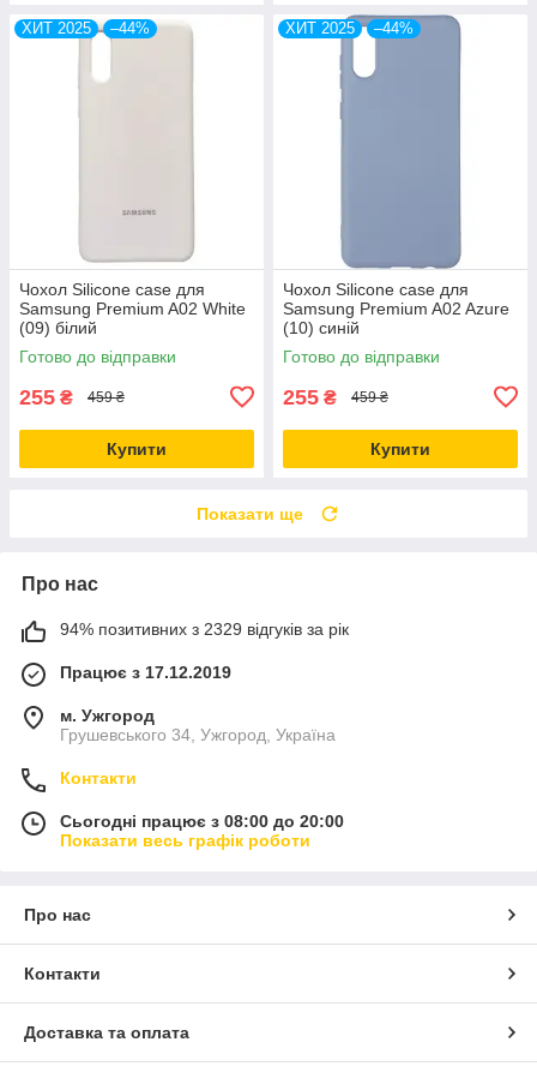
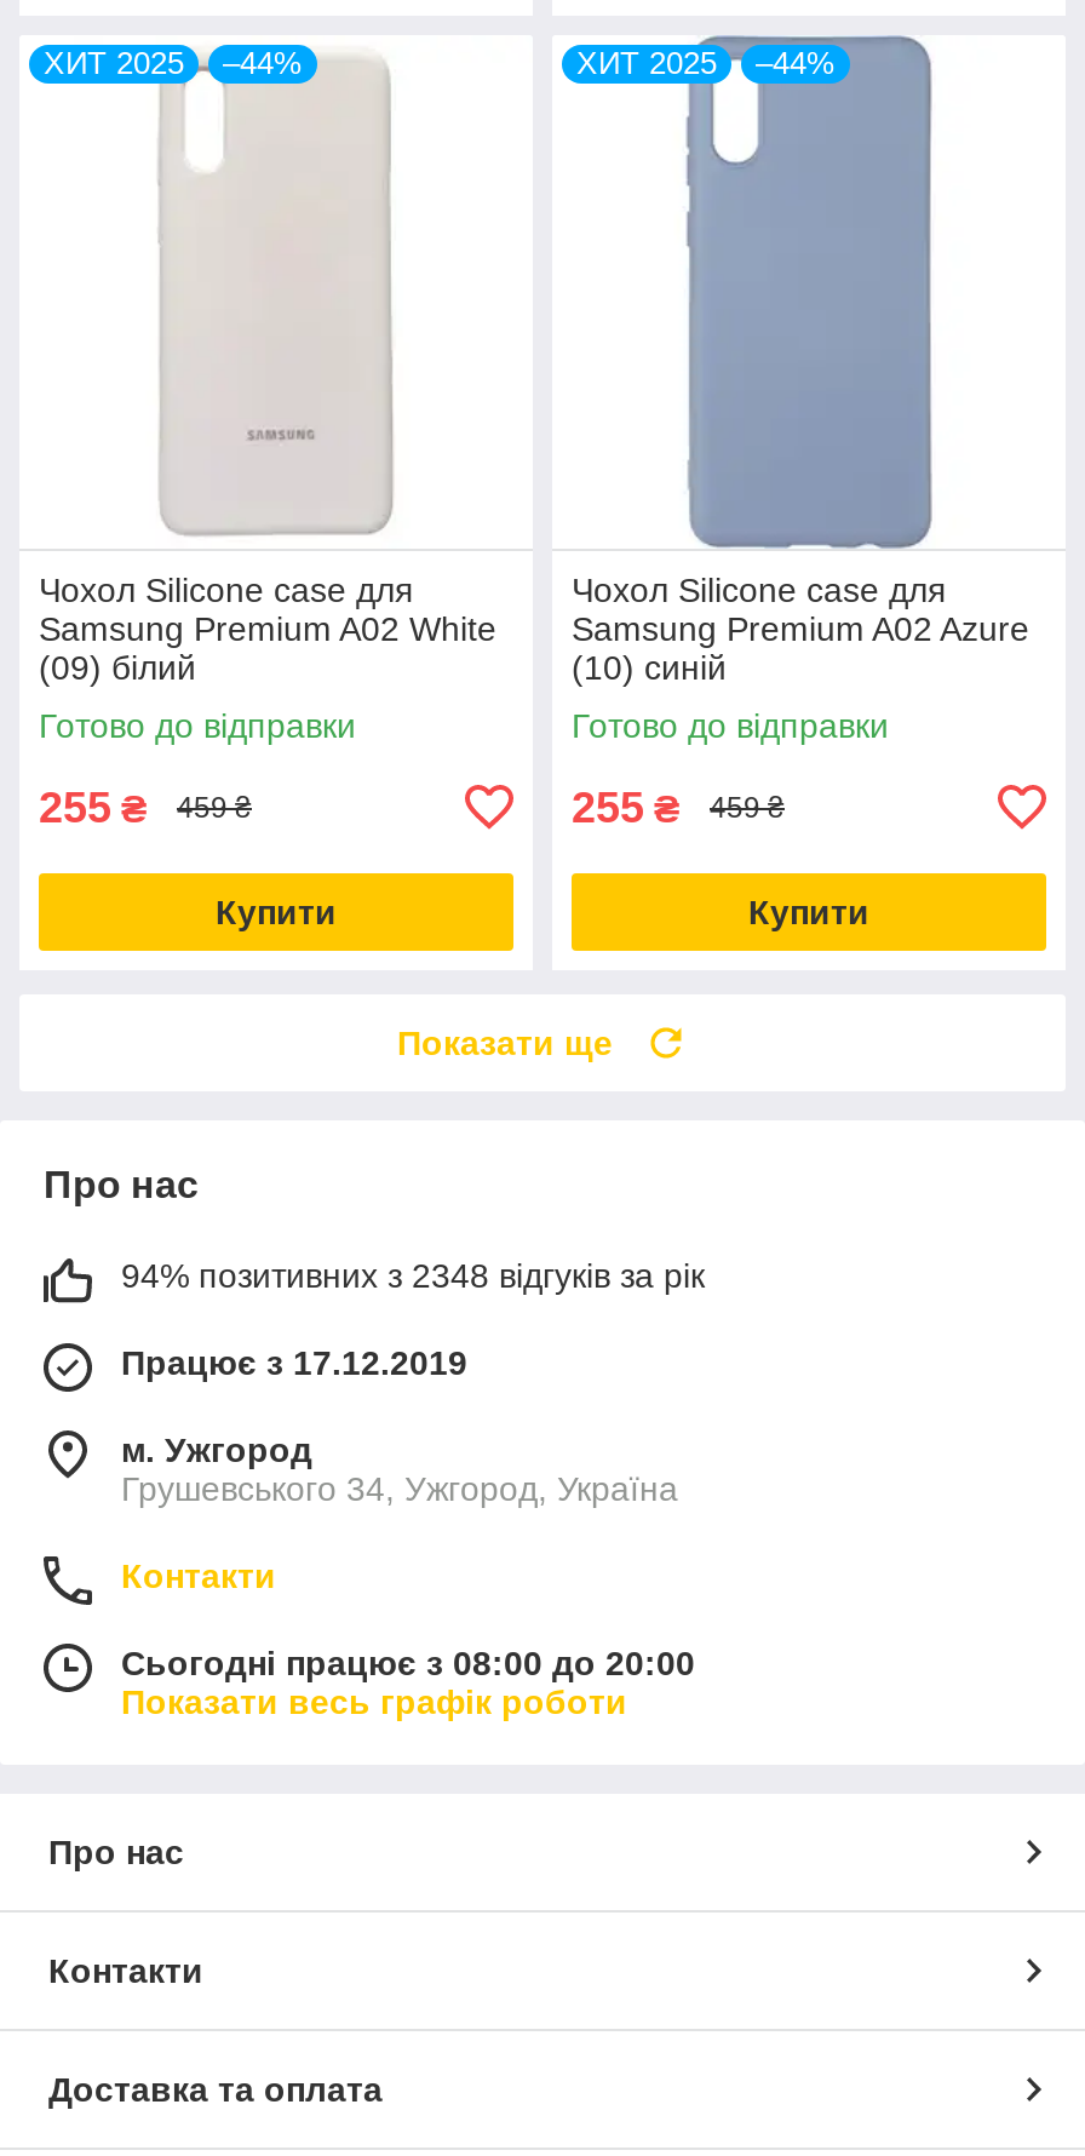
- 94% позитивних з 2329 відгуків за рік
+ 94% позитивних з 2348 відгуків за рік
